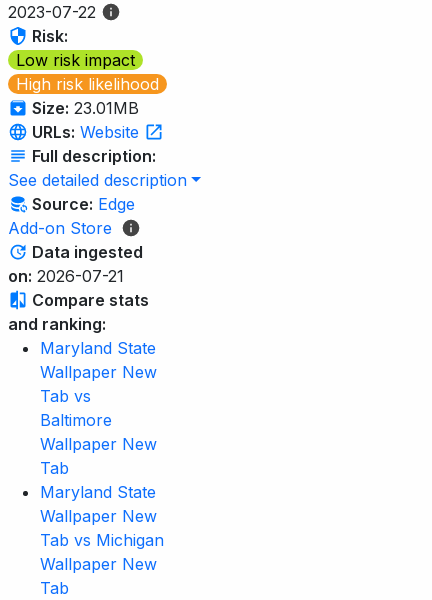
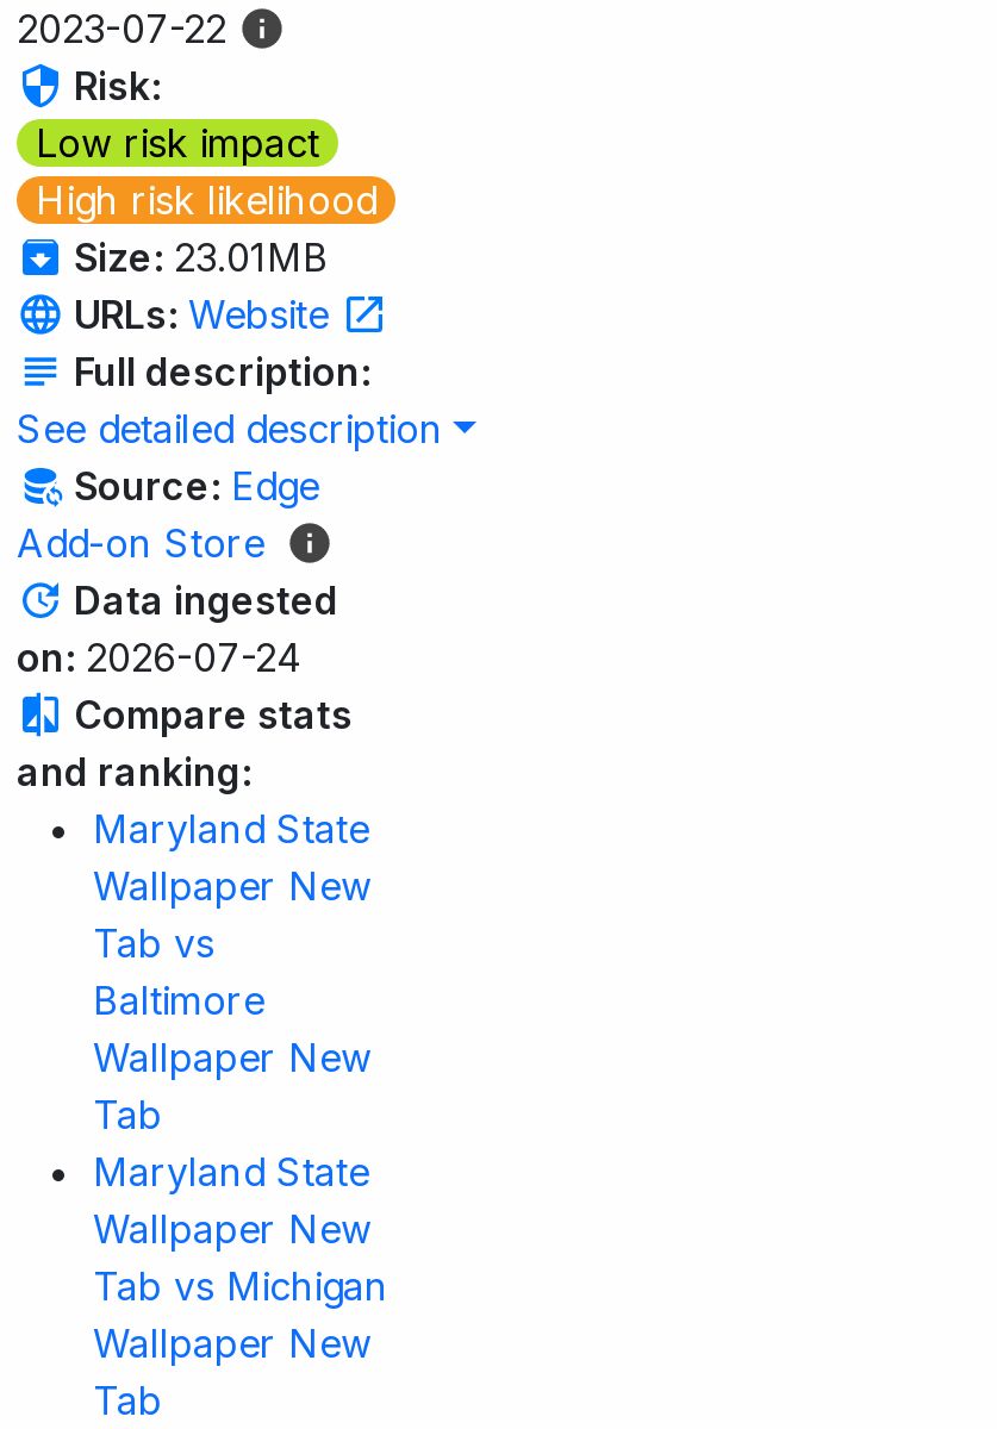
- on: 2026-07-21
+ on: 2026-07-24
